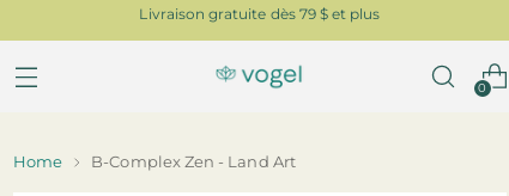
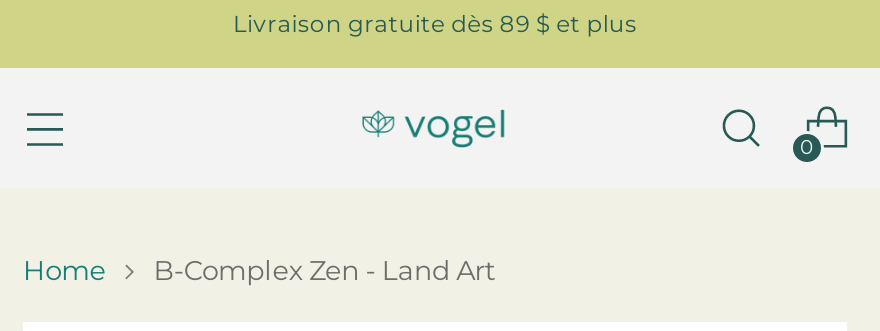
- Livraison gratuite dès 79 $ et plus
+ Livraison gratuite dès 89 $ et plus
